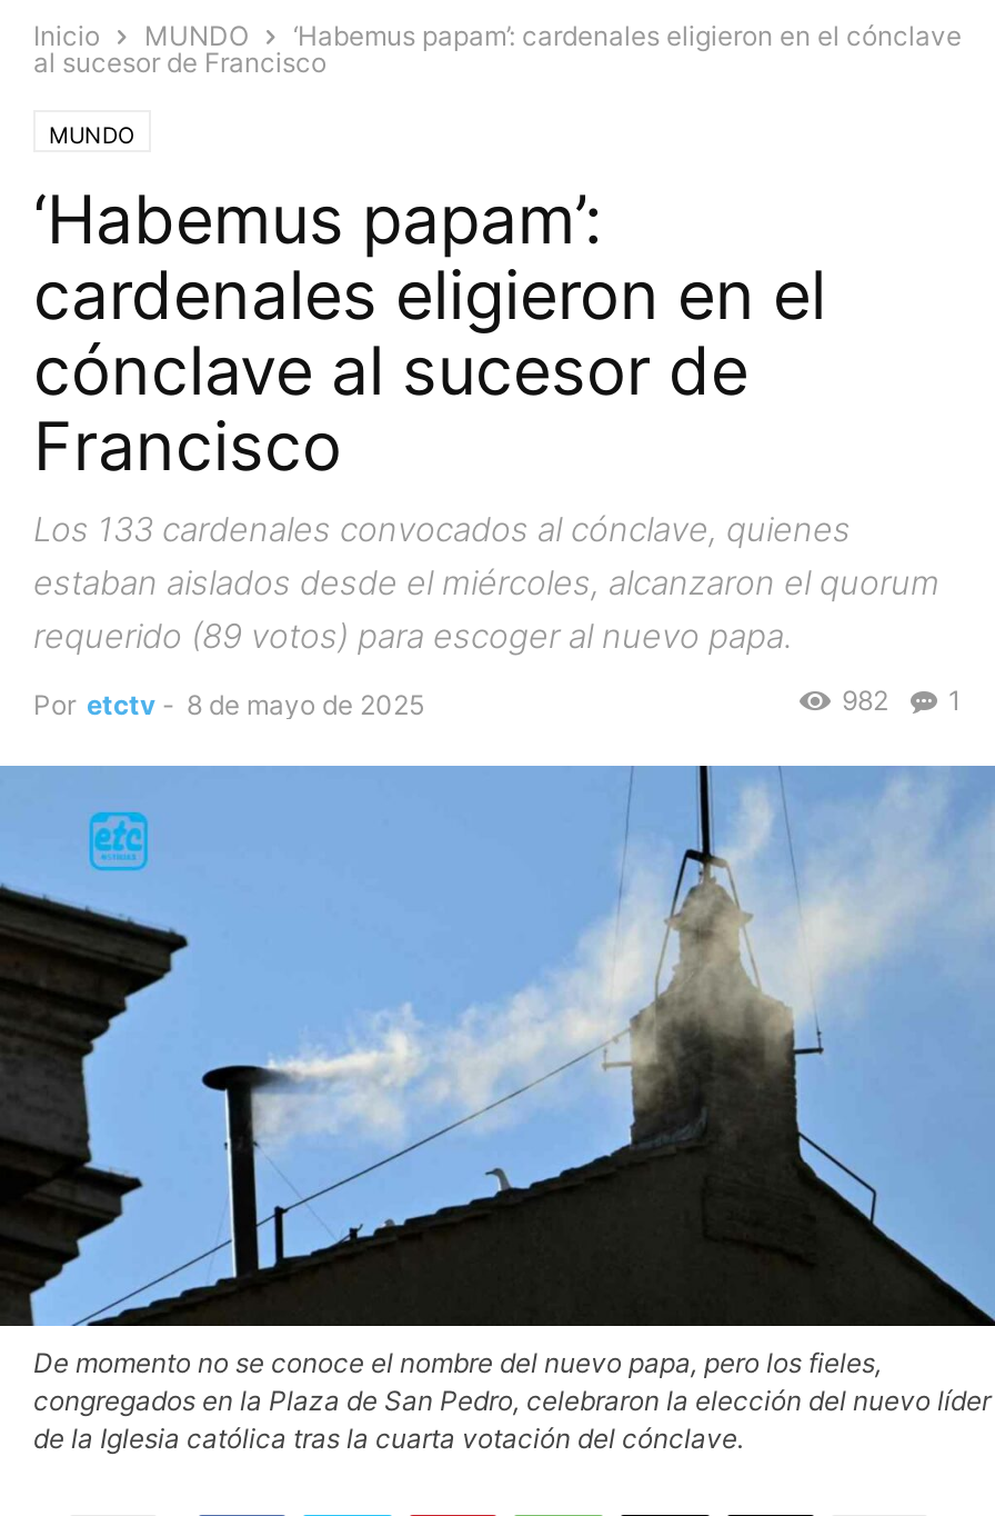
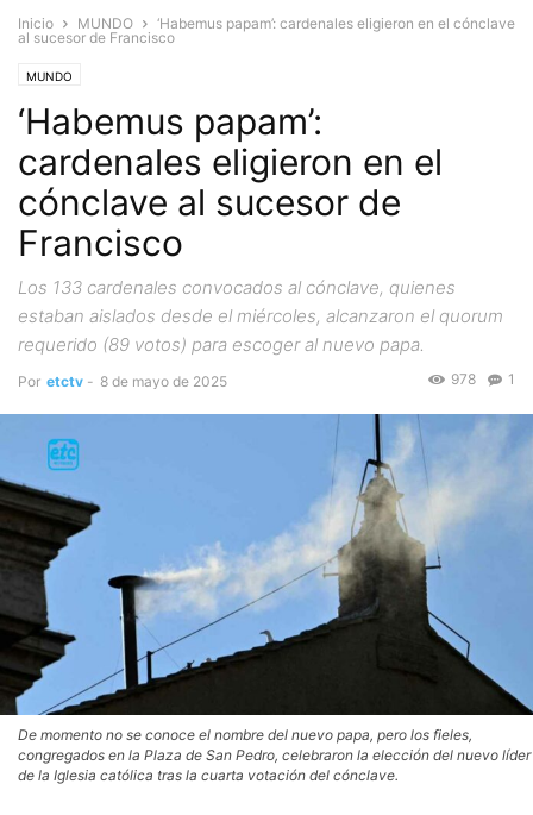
- 982 1
+ 978 1
